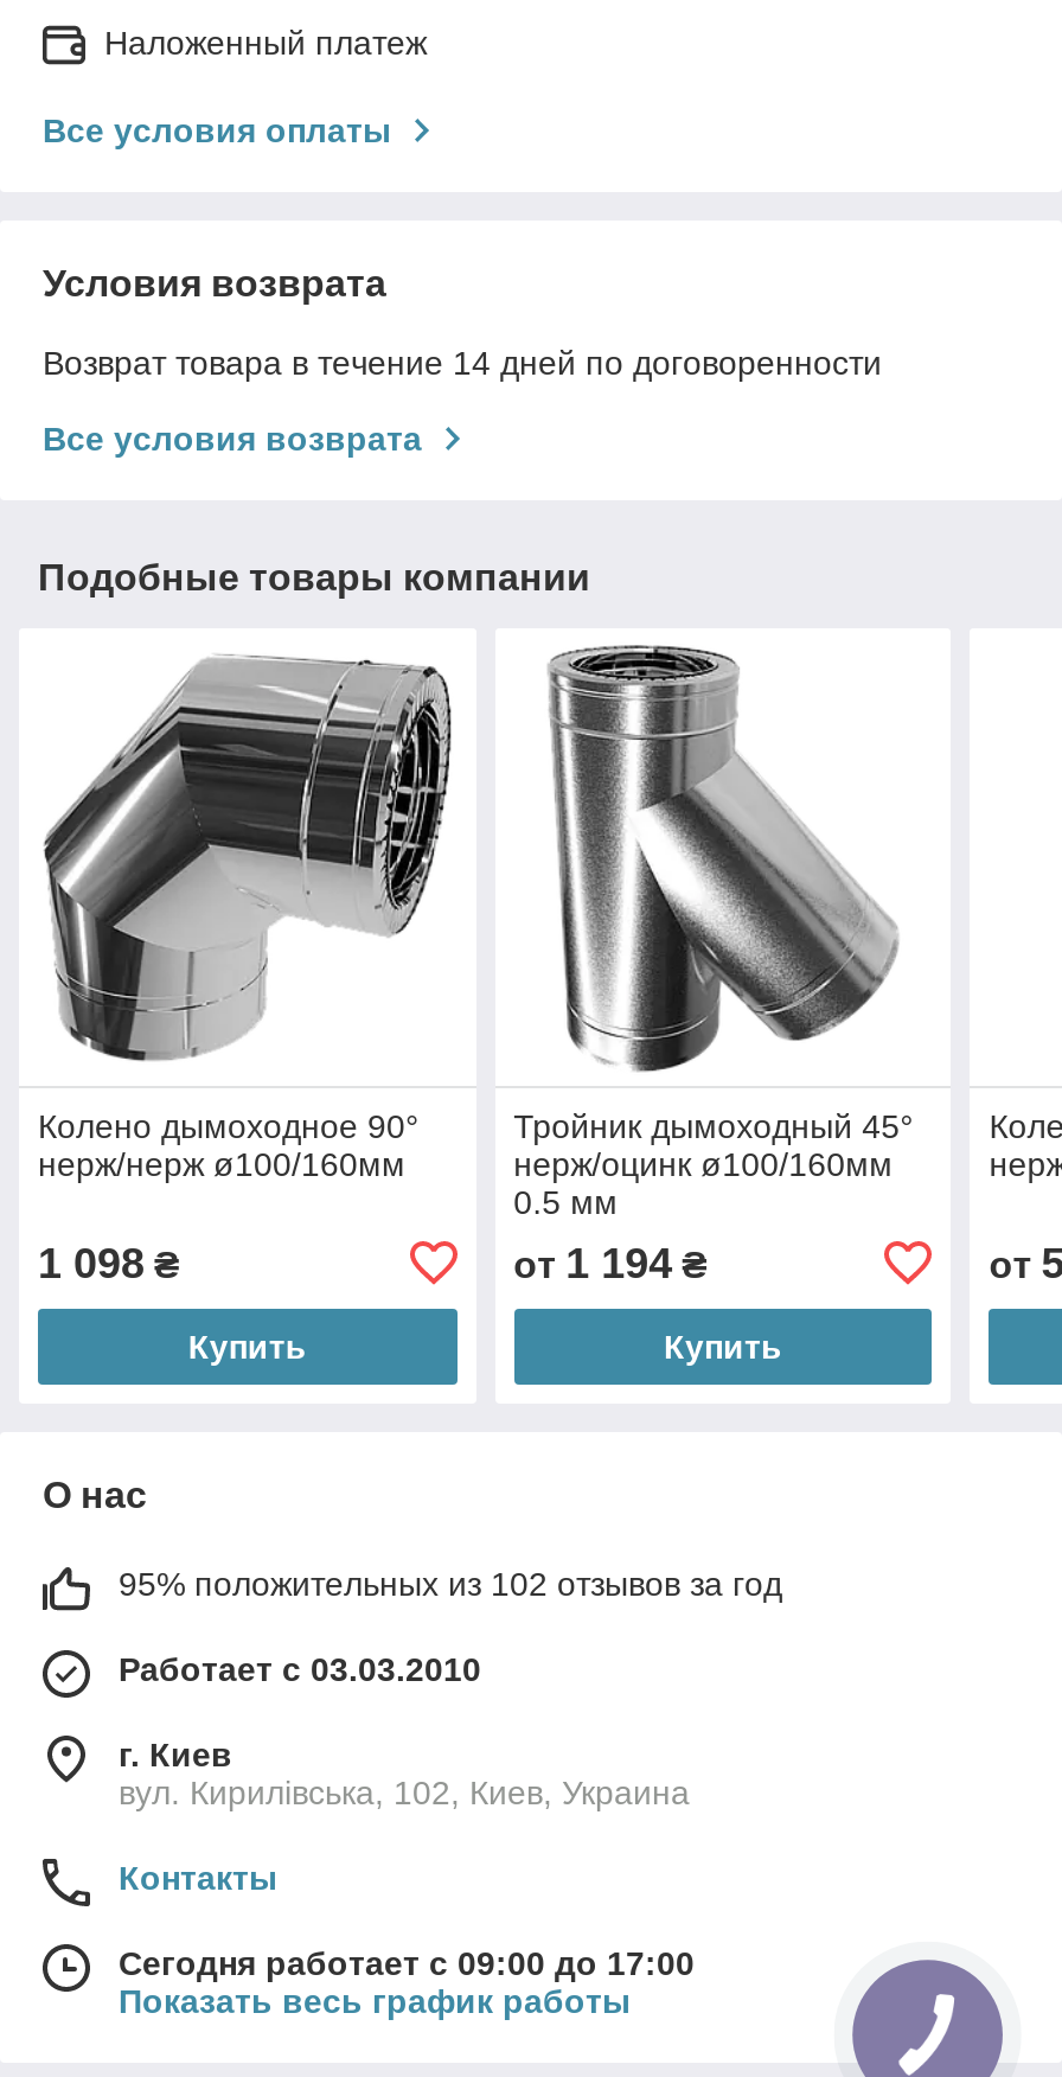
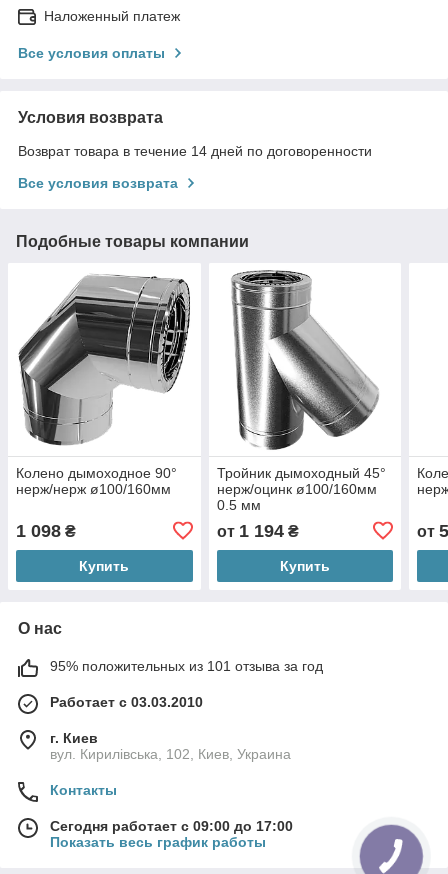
- 95% положительных из 102 отзывов за год
+ 95% положительных из 101 отзыва за год
